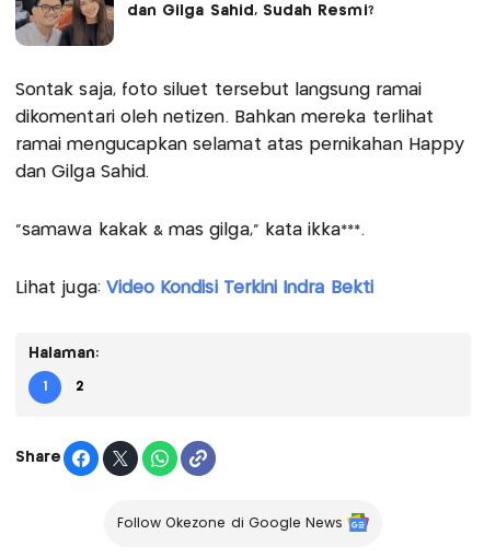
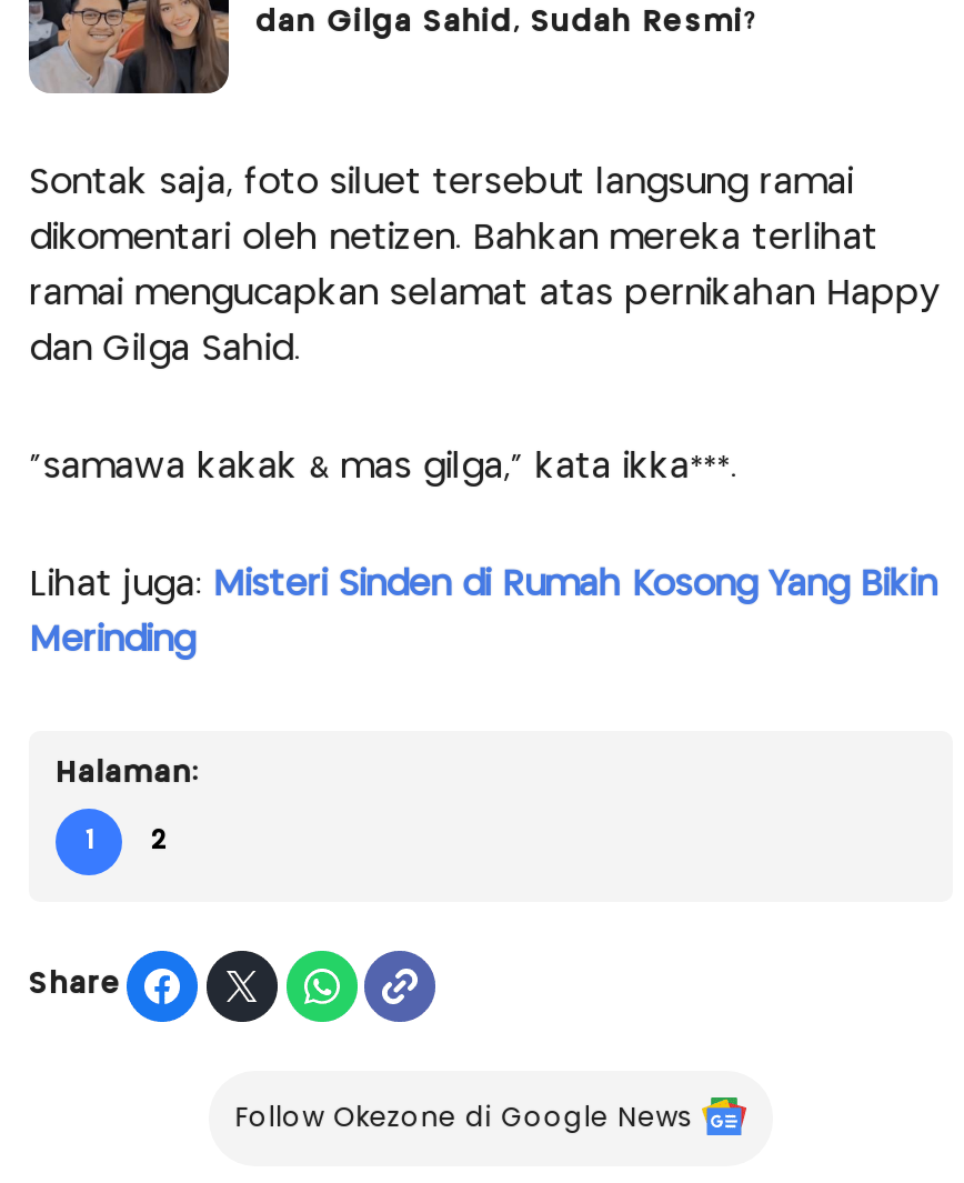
- Lihat juga: Video Kondisi Terkini Indra Bekti
+ Lihat juga: Misteri Sinden di Rumah Kosong Yang Bikin
+ Merinding
